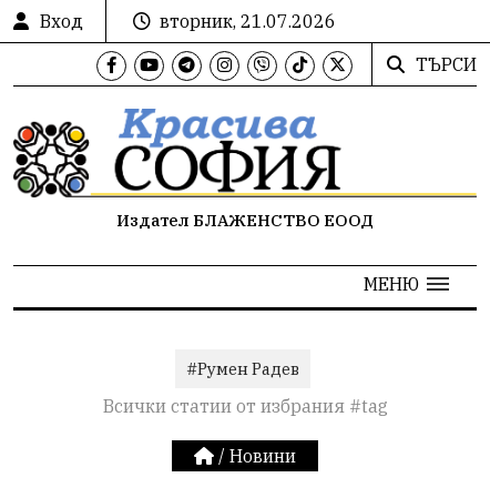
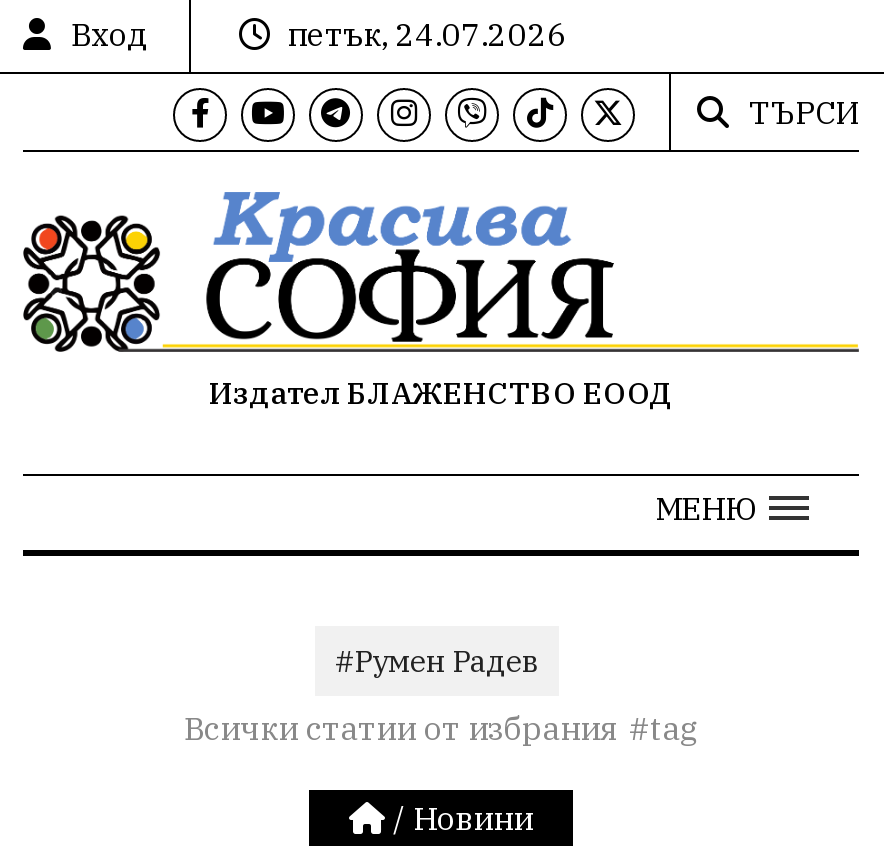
- вторник, 21.07.2026
+ петък, 24.07.2026
